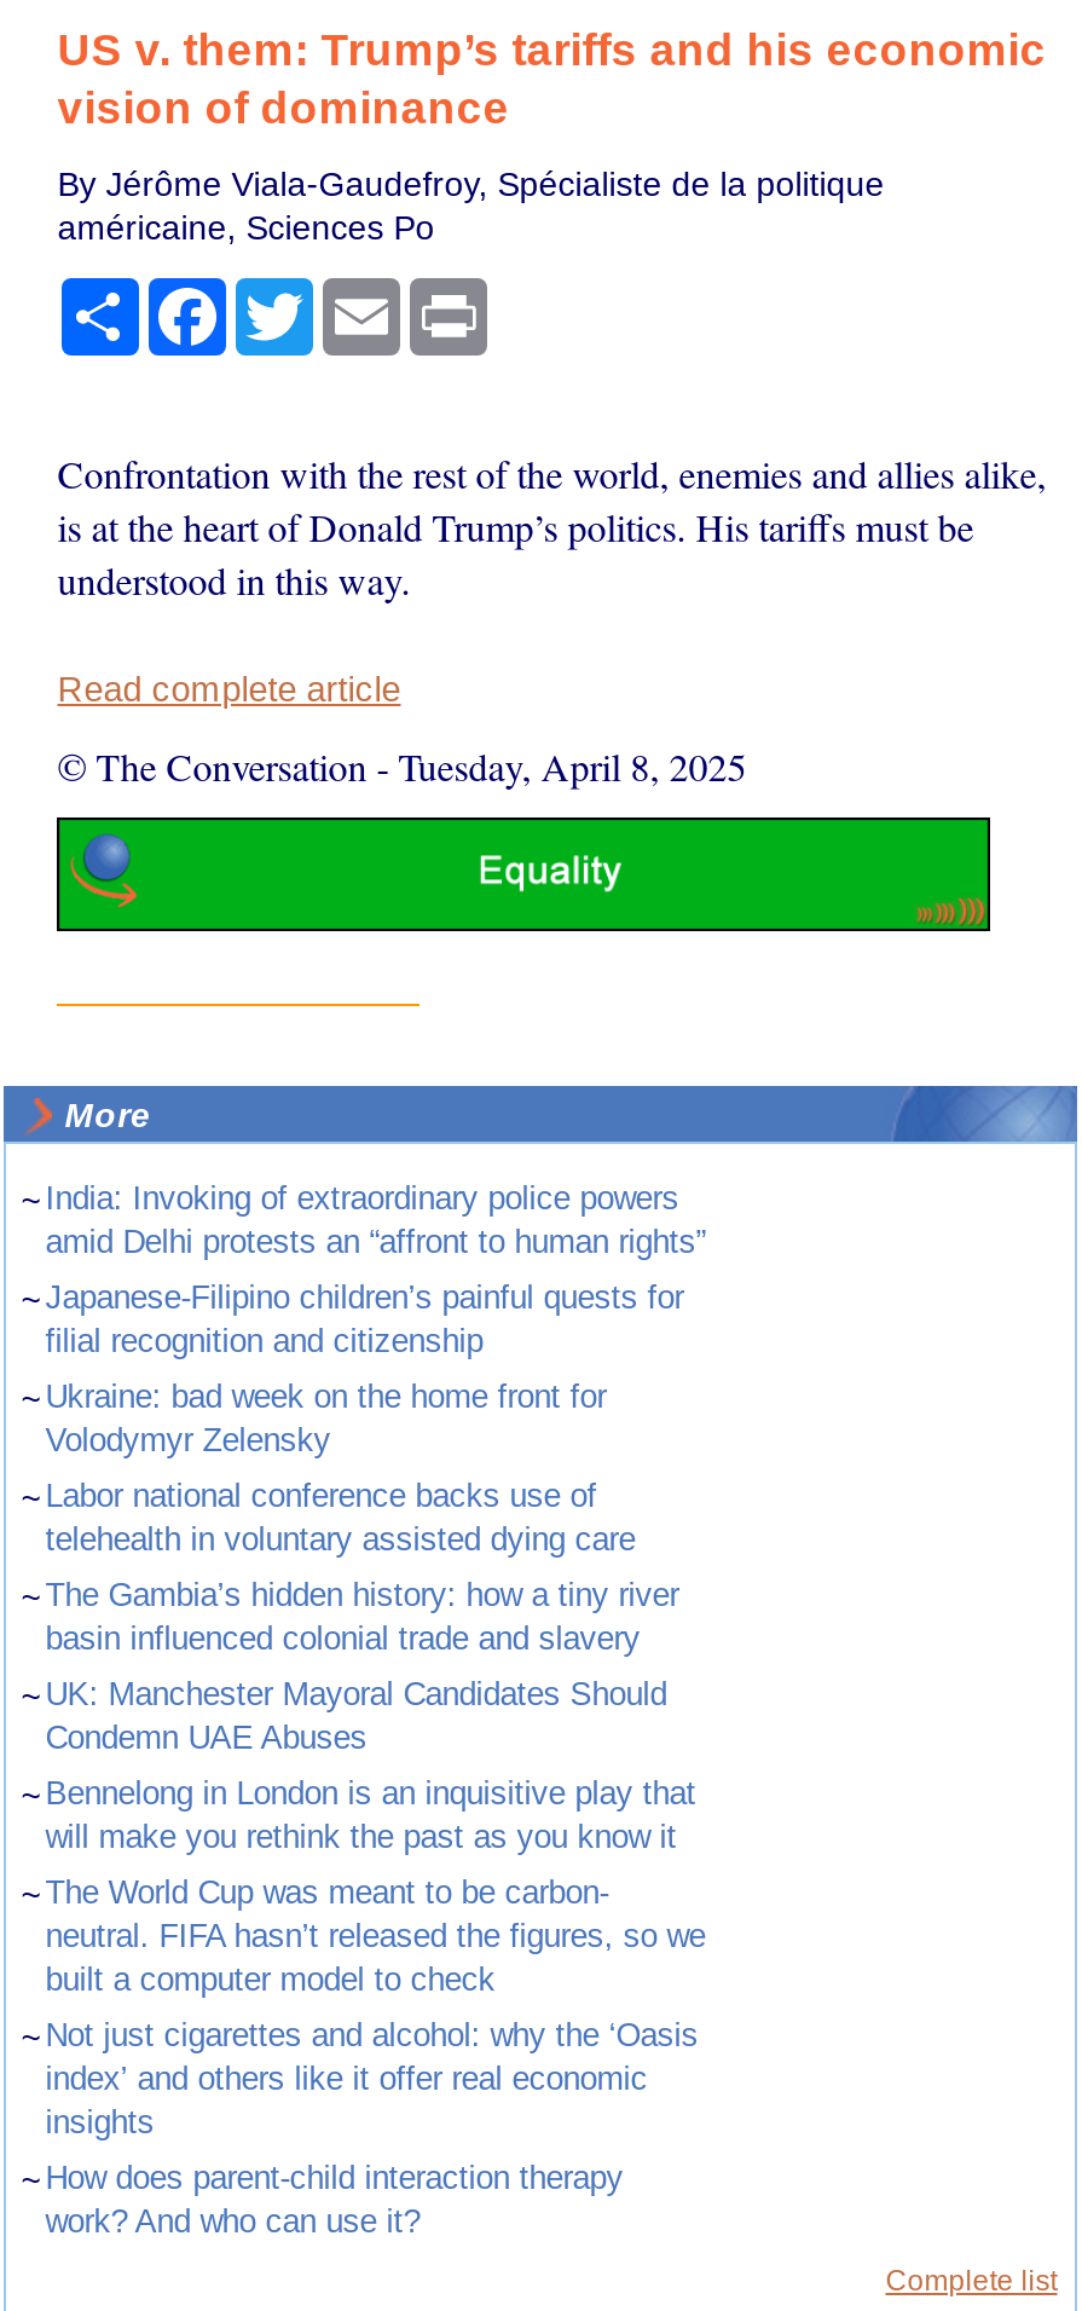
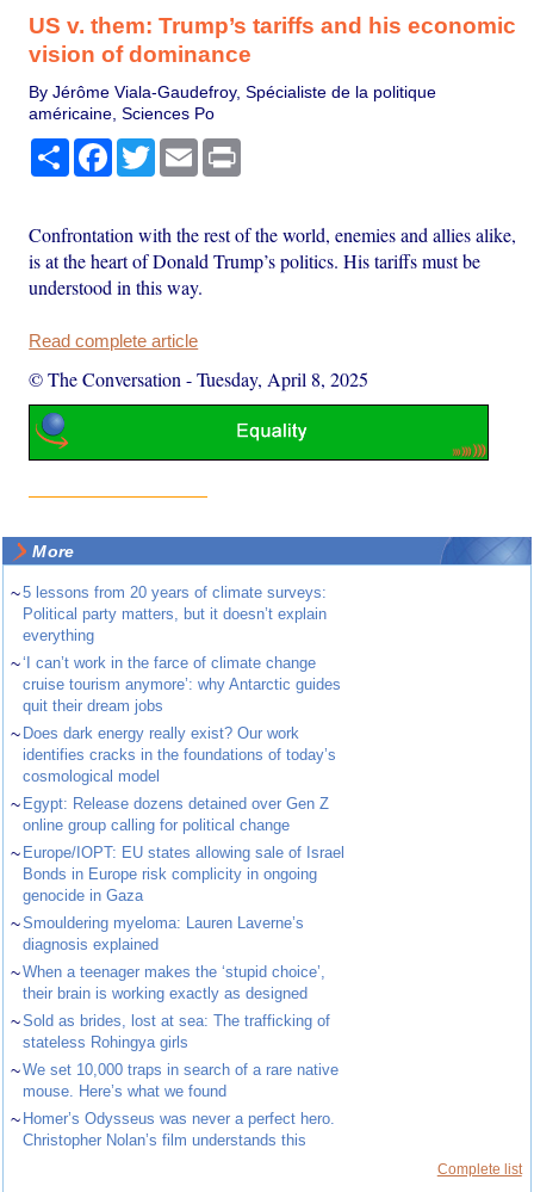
- ~ India: Invoking of extraordinary police powers
- amid Delhi protests an “affront to human rights”
+ ~ 5 lessons from 20 years of climate surveys:
+ Political party matters, but it doesn’t explain
+ everything

- ~ Japanese-Filipino children’s painful quests for
- filial recognition and citizenship
+ ~ ‘I can’t work in the farce of climate change
+ cruise tourism anymore’: why Antarctic guides
+ quit their dream jobs

- ~ Ukraine: bad week on the home front for
- Volodymyr Zelensky
+ ~ Does dark energy really exist? Our work
+ identifies cracks in the foundations of today’s
+ cosmological model

- ~ Labor national conference backs use of
- telehealth in voluntary assisted dying care
+ ~ Egypt: Release dozens detained over Gen Z
+ online group calling for political change

- ~ The Gambia’s hidden history: how a tiny river
- basin influenced colonial trade and slavery
+ ~ Europe/IOPT: EU states allowing sale of Israel
+ Bonds in Europe risk complicity in ongoing
+ genocide in Gaza

- ~ UK: Manchester Mayoral Candidates Should
- Condemn UAE Abuses
+ ~ Smouldering myeloma: Lauren Laverne’s
+ diagnosis explained

- ~ Bennelong in London is an inquisitive play that
- will make you rethink the past as you know it
+ ~ When a teenager makes the ‘stupid choice’,
+ their brain is working exactly as designed

- ~ The World Cup was meant to be carbon-
- neutral. FIFA hasn’t released the figures, so we
- built a computer model to check
+ ~ Sold as brides, lost at sea: The trafficking of
+ stateless Rohingya girls

- ~ Not just cigarettes and alcohol: why the ‘Oasis
- index’ and others like it offer real economic
- insights
+ ~ We set 10,000 traps in search of a rare native
+ mouse. Here’s what we found

- ~ How does parent-child interaction therapy
- work? And who can use it?
+ ~ Homer’s Odysseus was never a perfect hero.
+ Christopher Nolan’s film understands this
